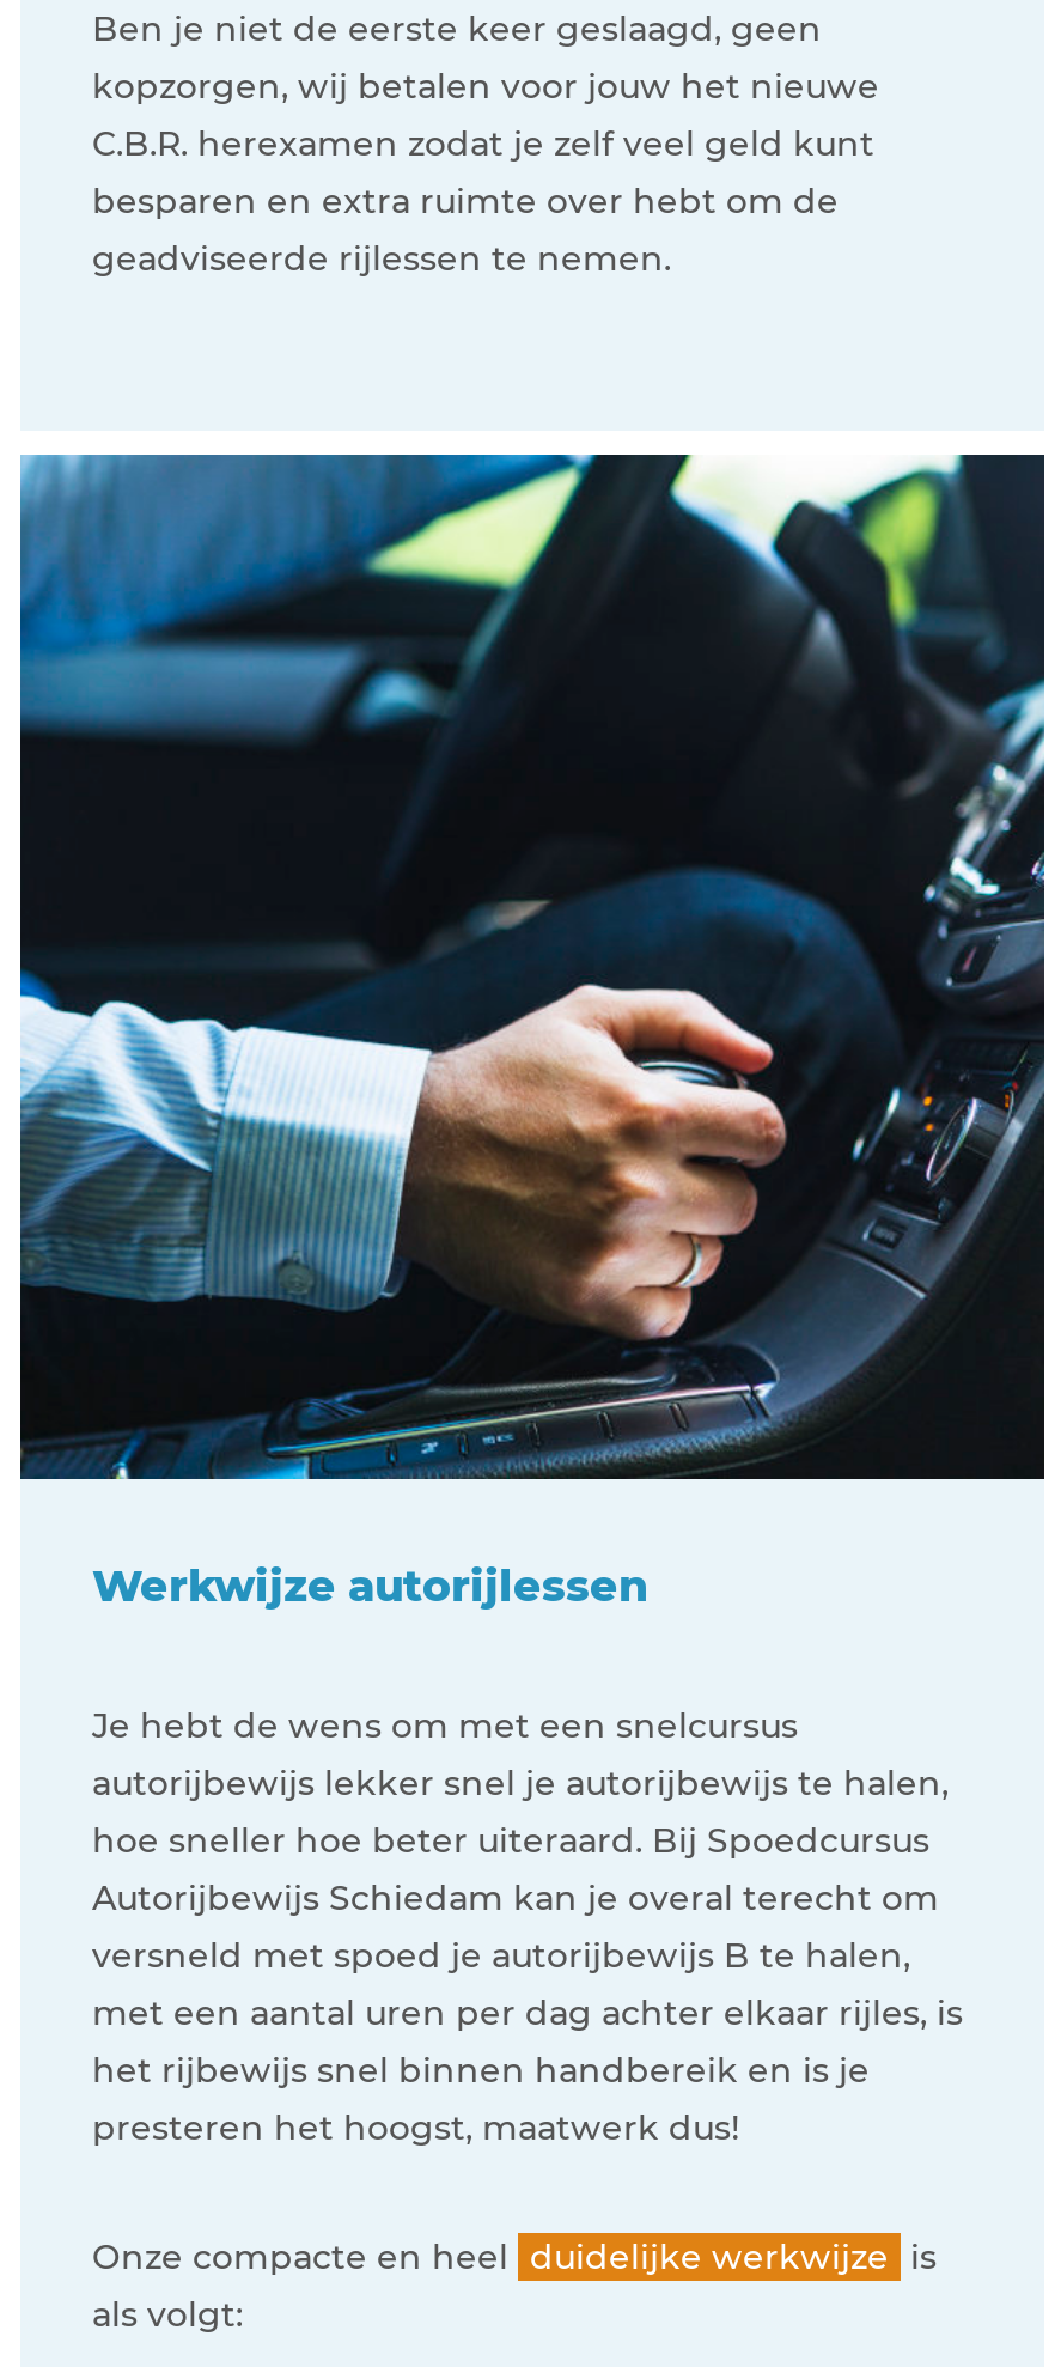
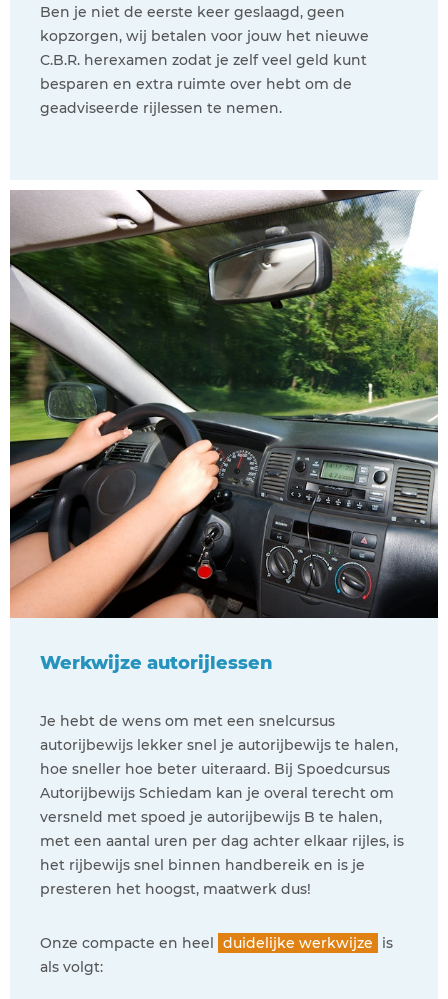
- [image]
+ [image]
